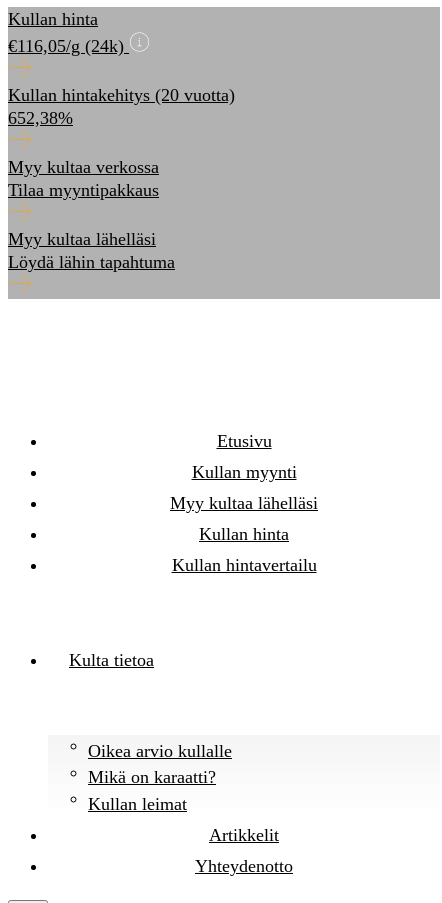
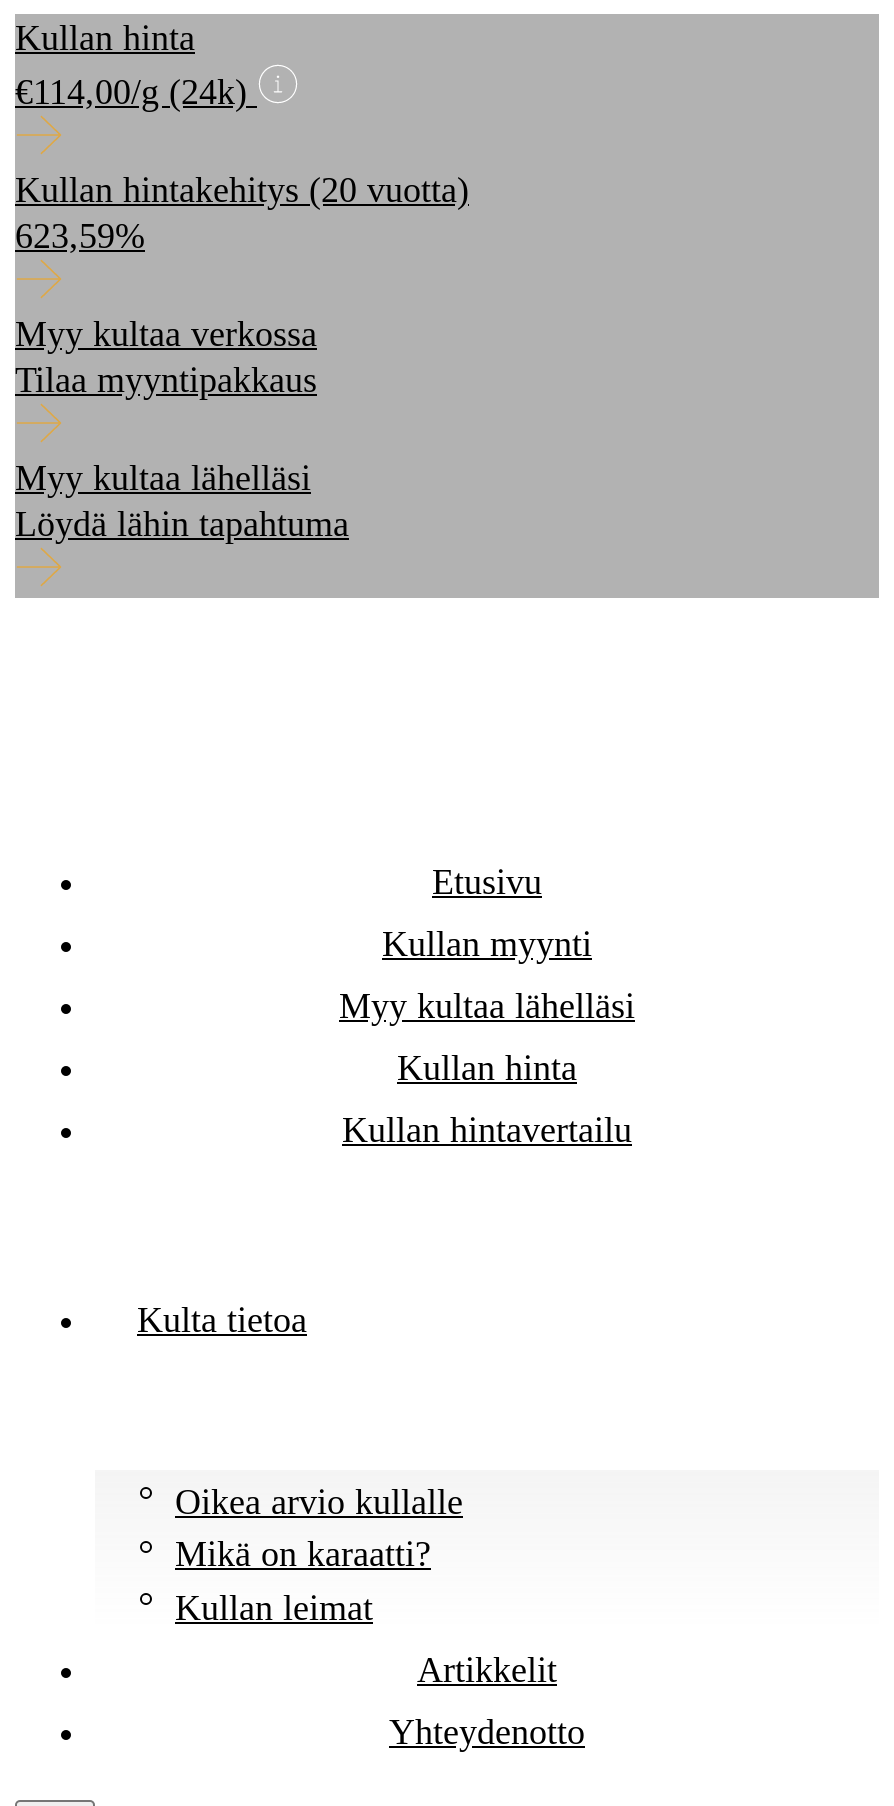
- €116,05/g (24k)
+ €114,00/g (24k)

- 652,38%
+ 623,59%
